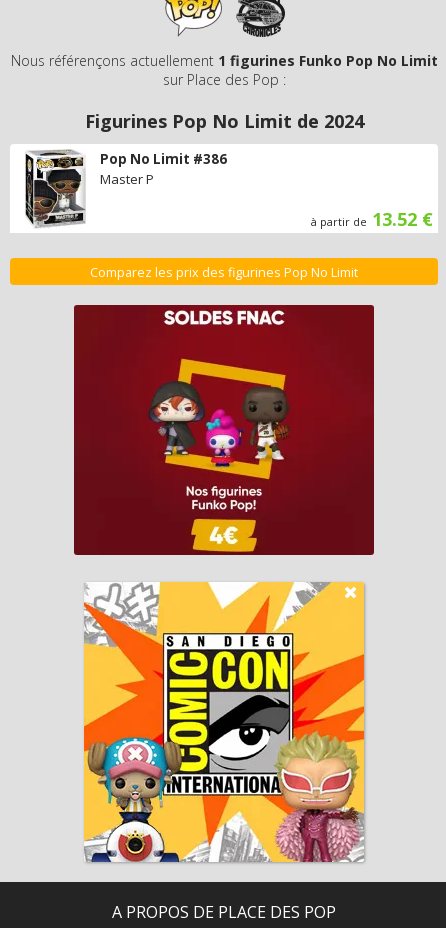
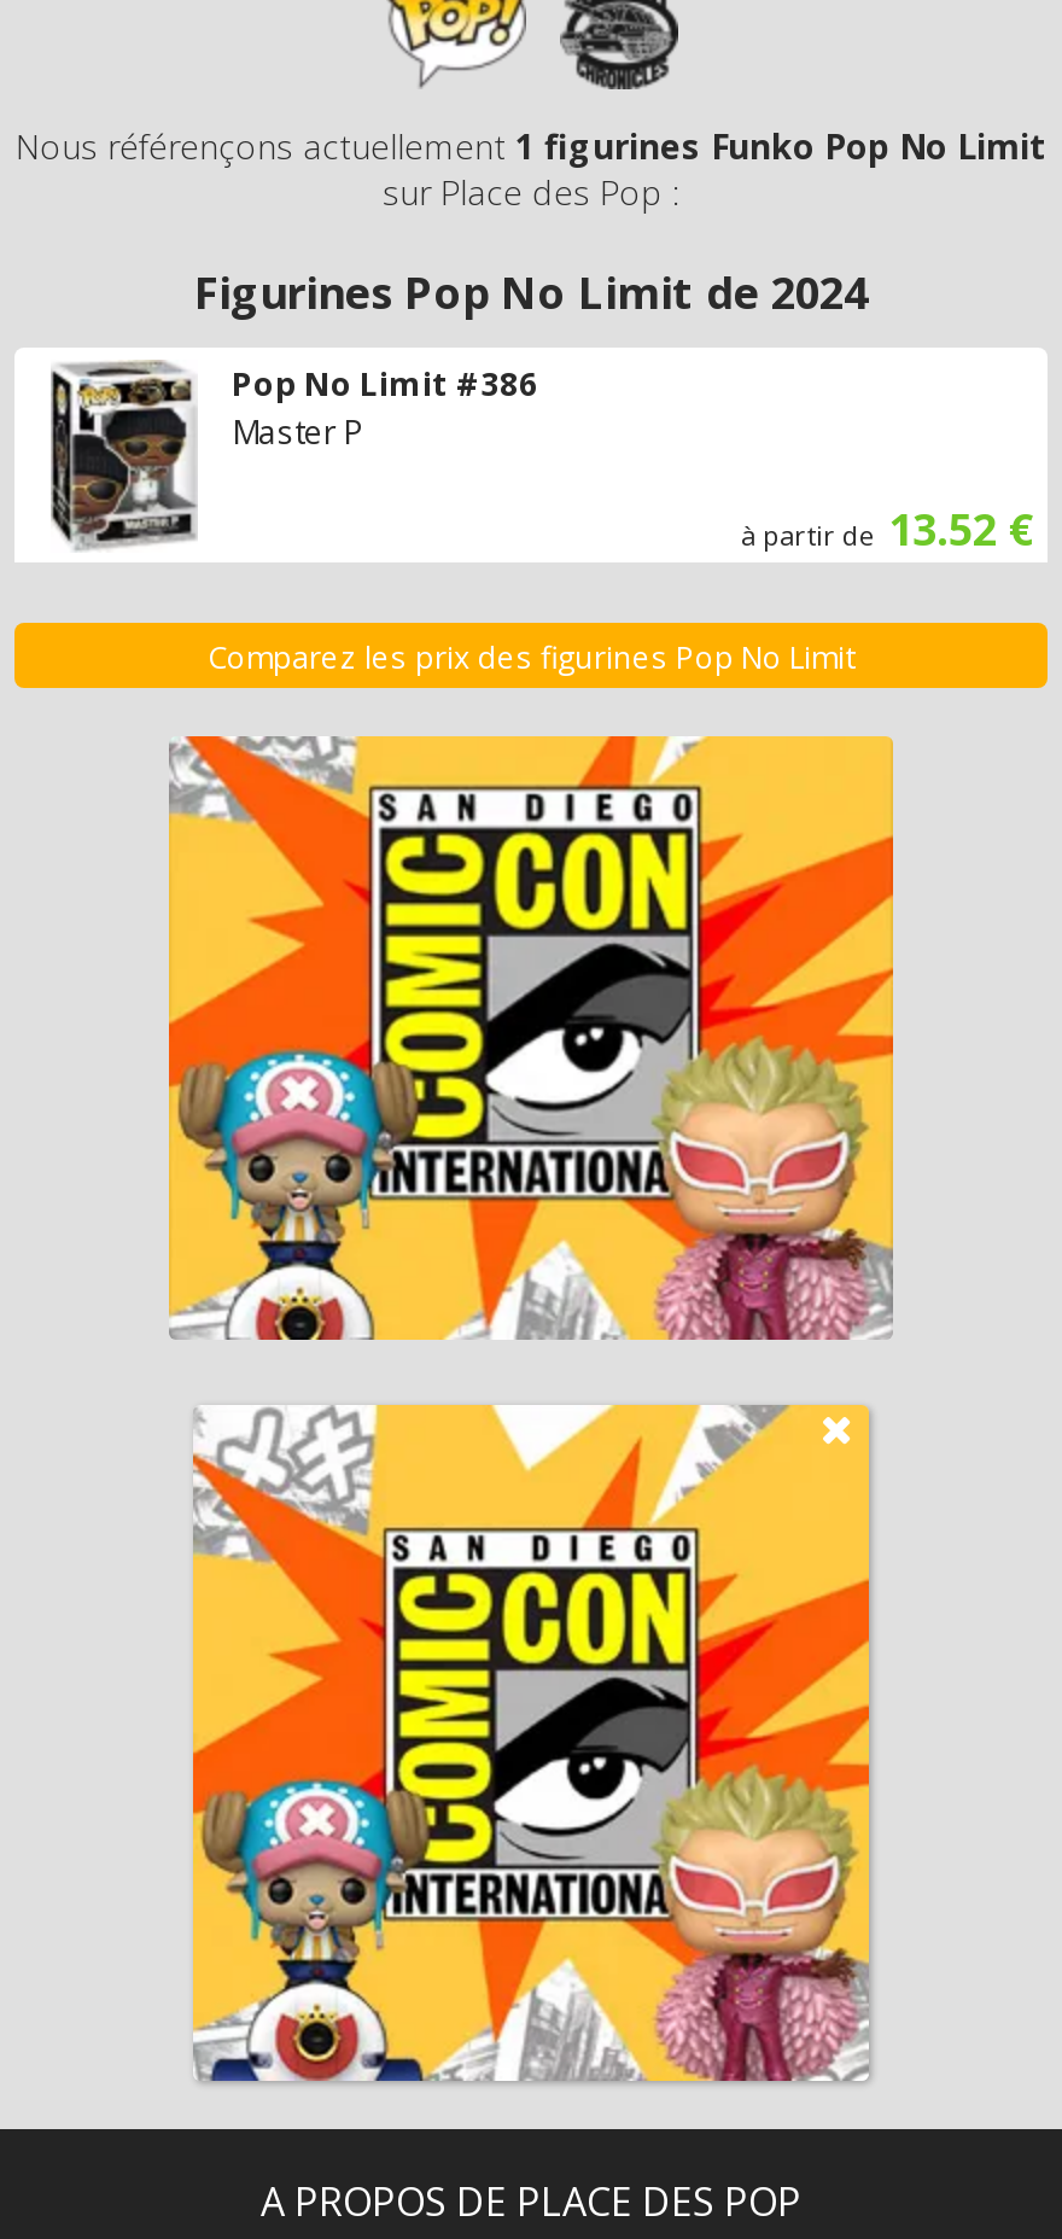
- [image]
+ [image]
